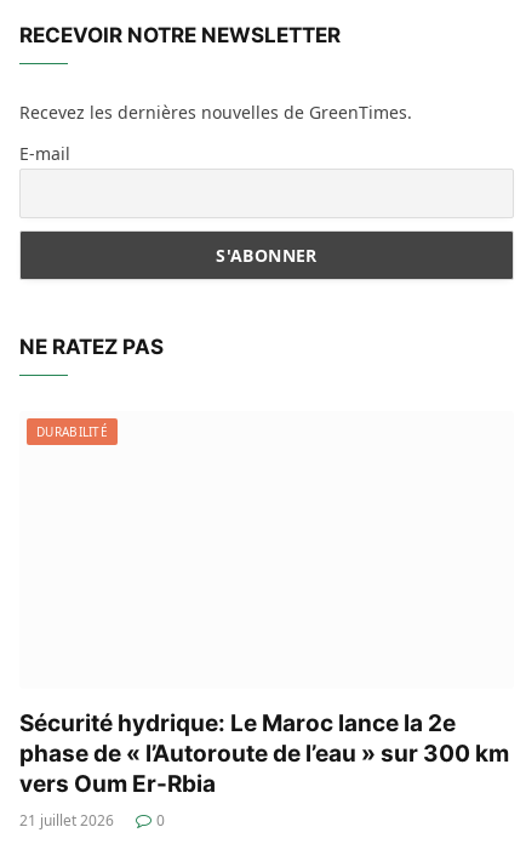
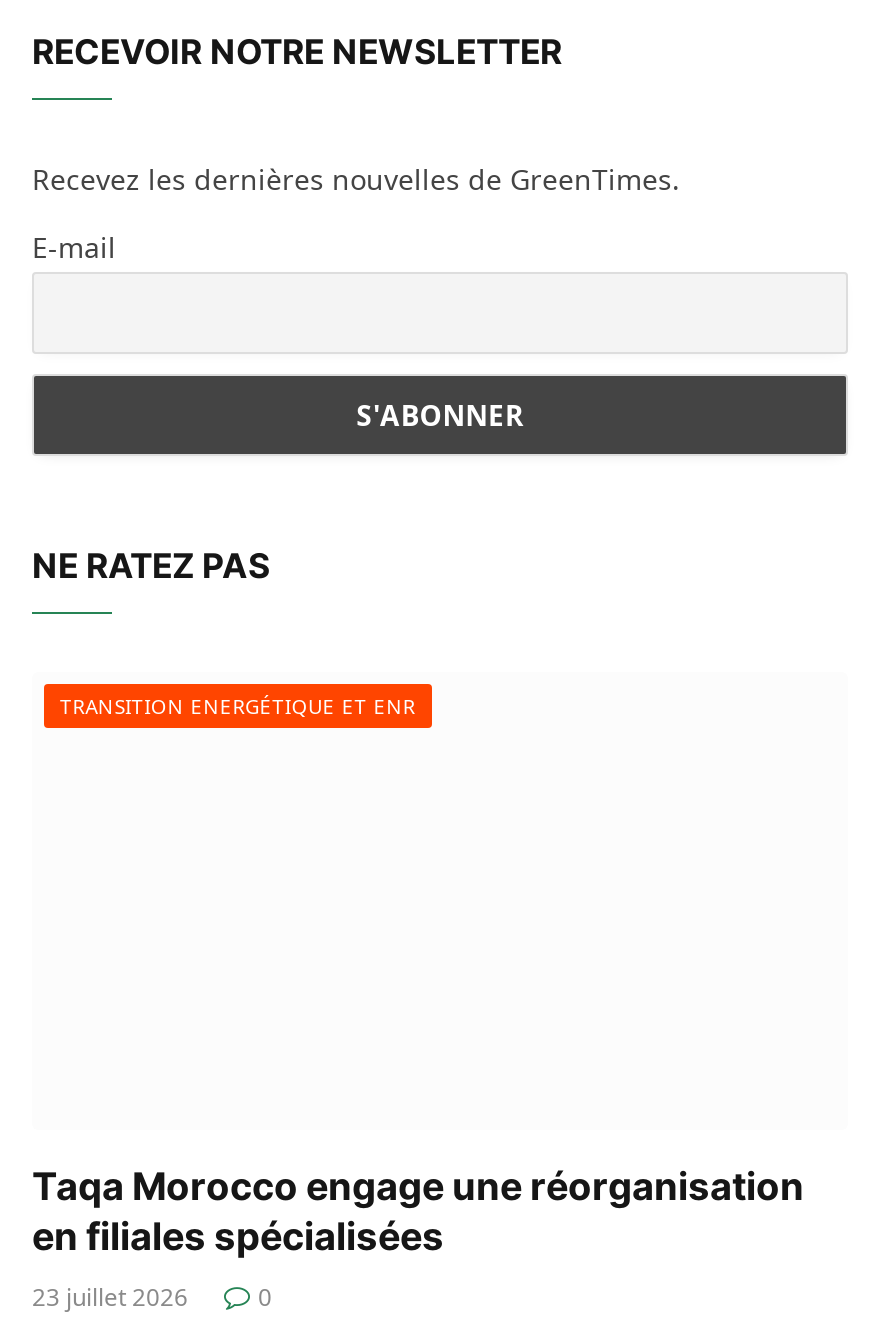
- DURABILITÉ
+ TRANSITION ENERGÉTIQUE ET ENR

- Sécurité hydrique: Le Maroc lance la 2e
- phase de « l’Autoroute de l’eau » sur 300 km
- vers Oum Er-Rbia
- 21 juillet 2026
+ Taqa Morocco engage une réorganisation
+ en filiales spécialisées
+ 23 juillet 2026
